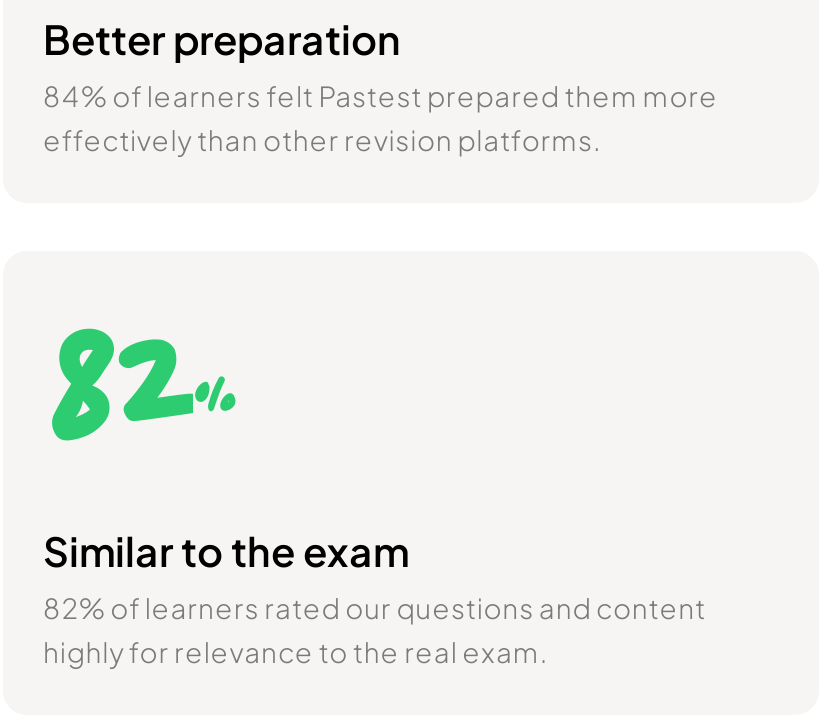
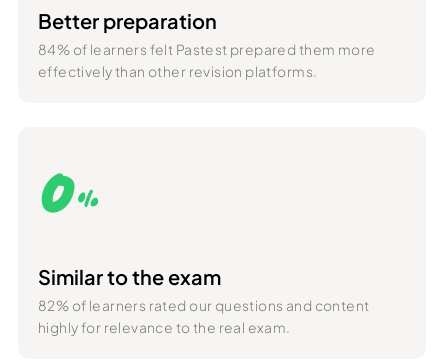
- 8 2%
+ 0 %
